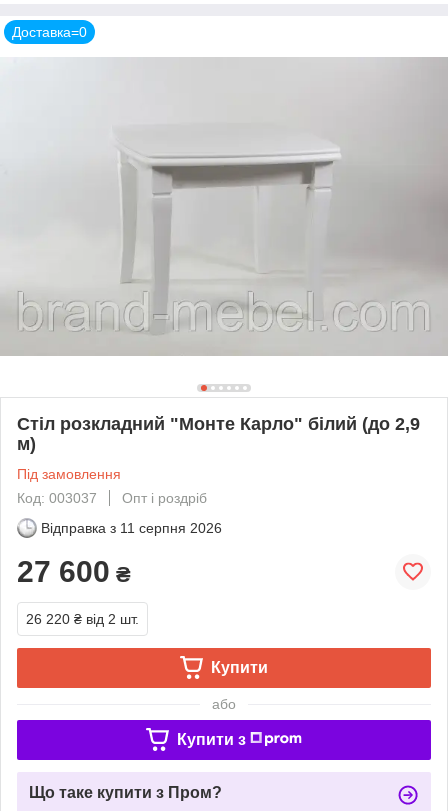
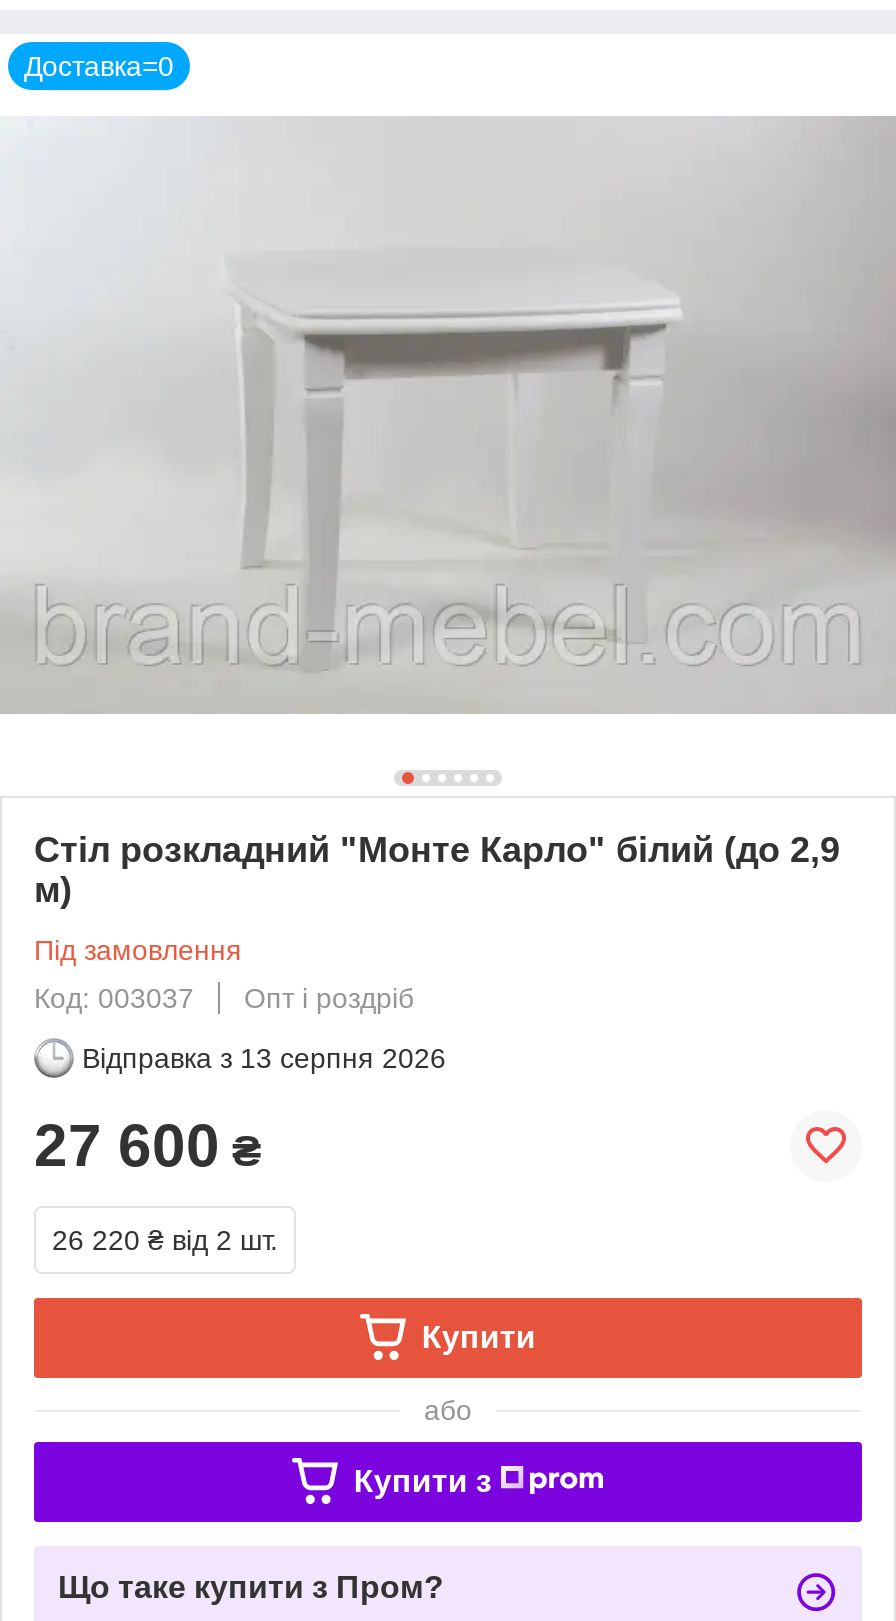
- Відправка з 11 серпня 2026
+ Відправка з 13 серпня 2026
